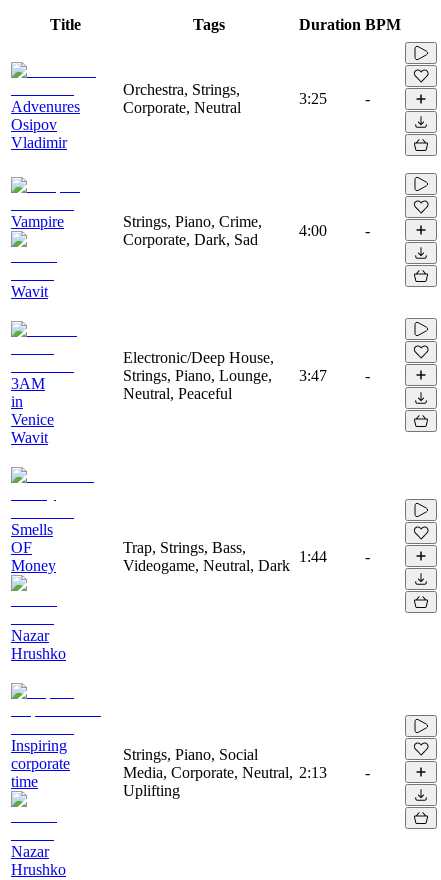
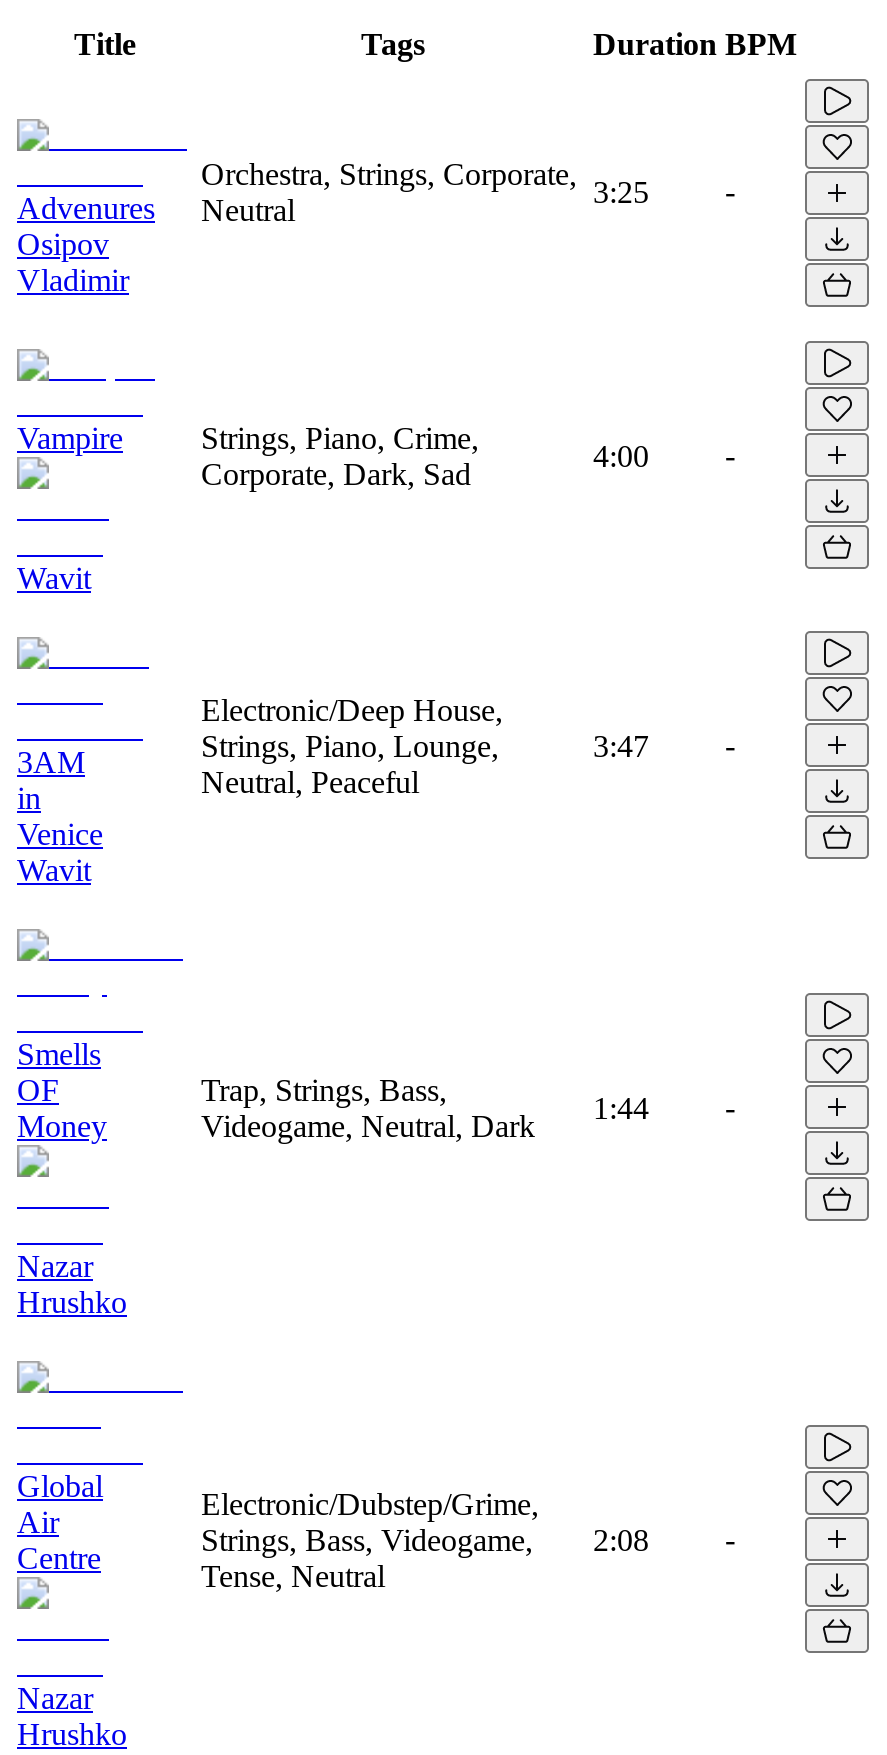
- Inspiring
- corporate
- time
+ Global
+ Air
+ Centre

- Strings, Piano, Social
- Media, Corporate, Neutral,
- Uplifting
+ Electronic/Dubstep/Grime,
+ Strings, Bass, Videogame,
+ Tense, Neutral

- 2:13
+ 2:08
